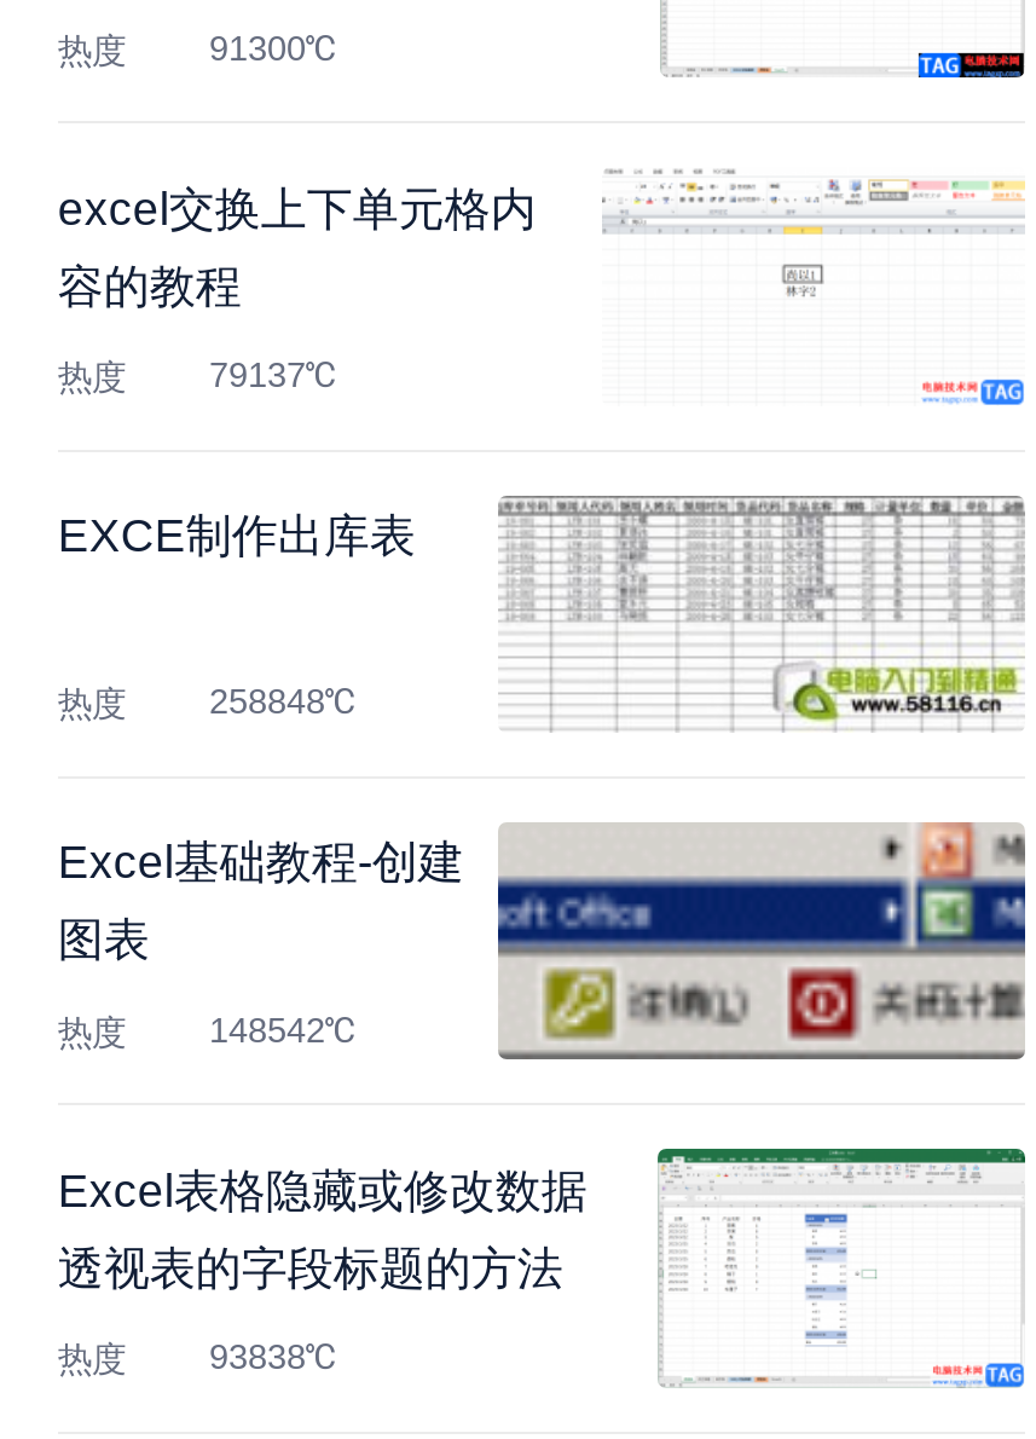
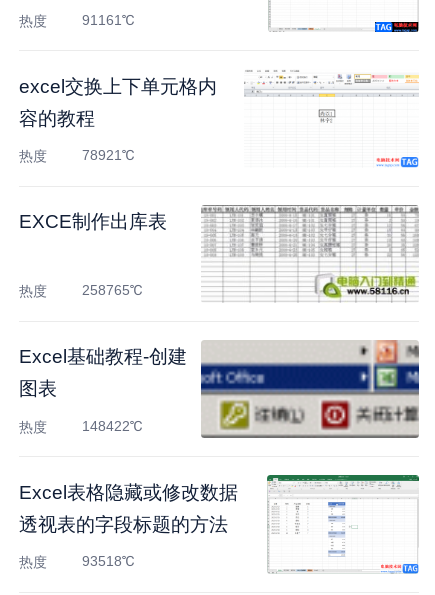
- 91300℃
+ 91161℃

- 79137℃
+ 78921℃

- 258848℃
+ 258765℃

- 148542℃
+ 148422℃

- 93838℃
+ 93518℃
